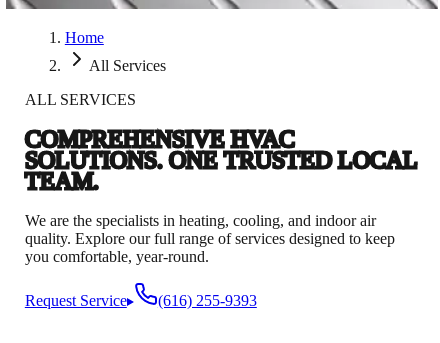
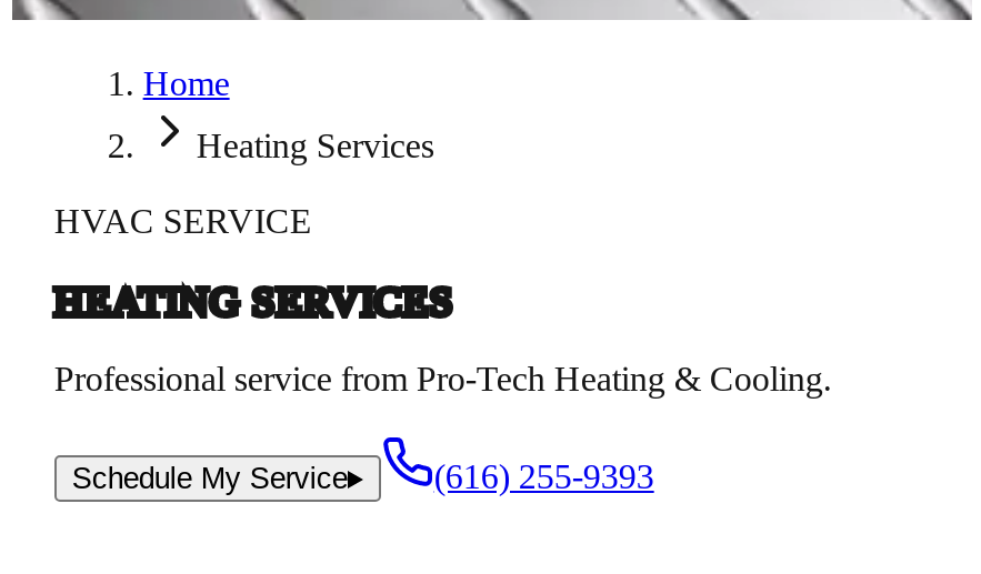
- All Services
+ Heating Services

- ALL SERVICES
+ HVAC SERVICE

- COMPREHENSIVE HVAC
- SOLUTIONS.ONE TRUSTED LOCAL
- TEAM.
+ HEATING SERVICES

- We are the specialists in heating, cooling, and indoor air
- quality. Explore our full range of services designed to keep
- you comfortable, year-round.
+ Professional service from Pro-Tech Heating & Cooling.

- Request Service
+ Schedule My Service
